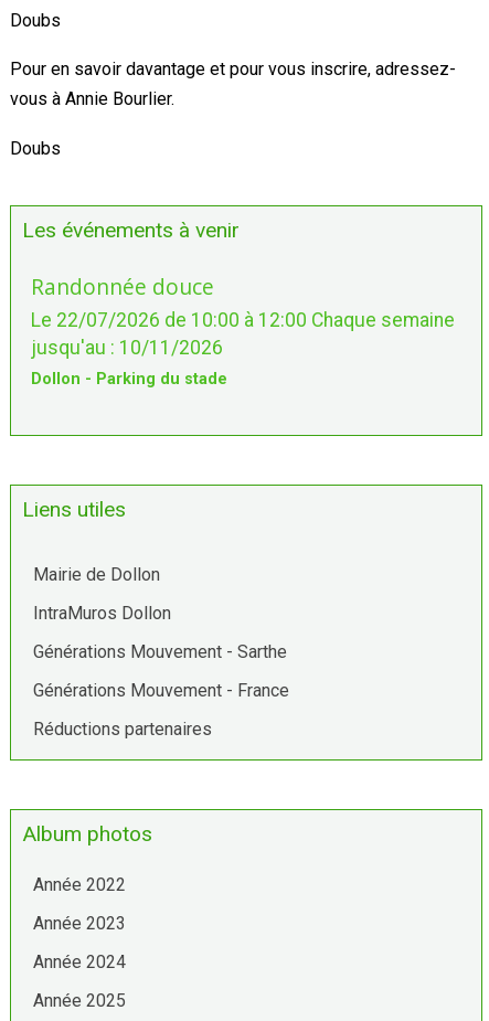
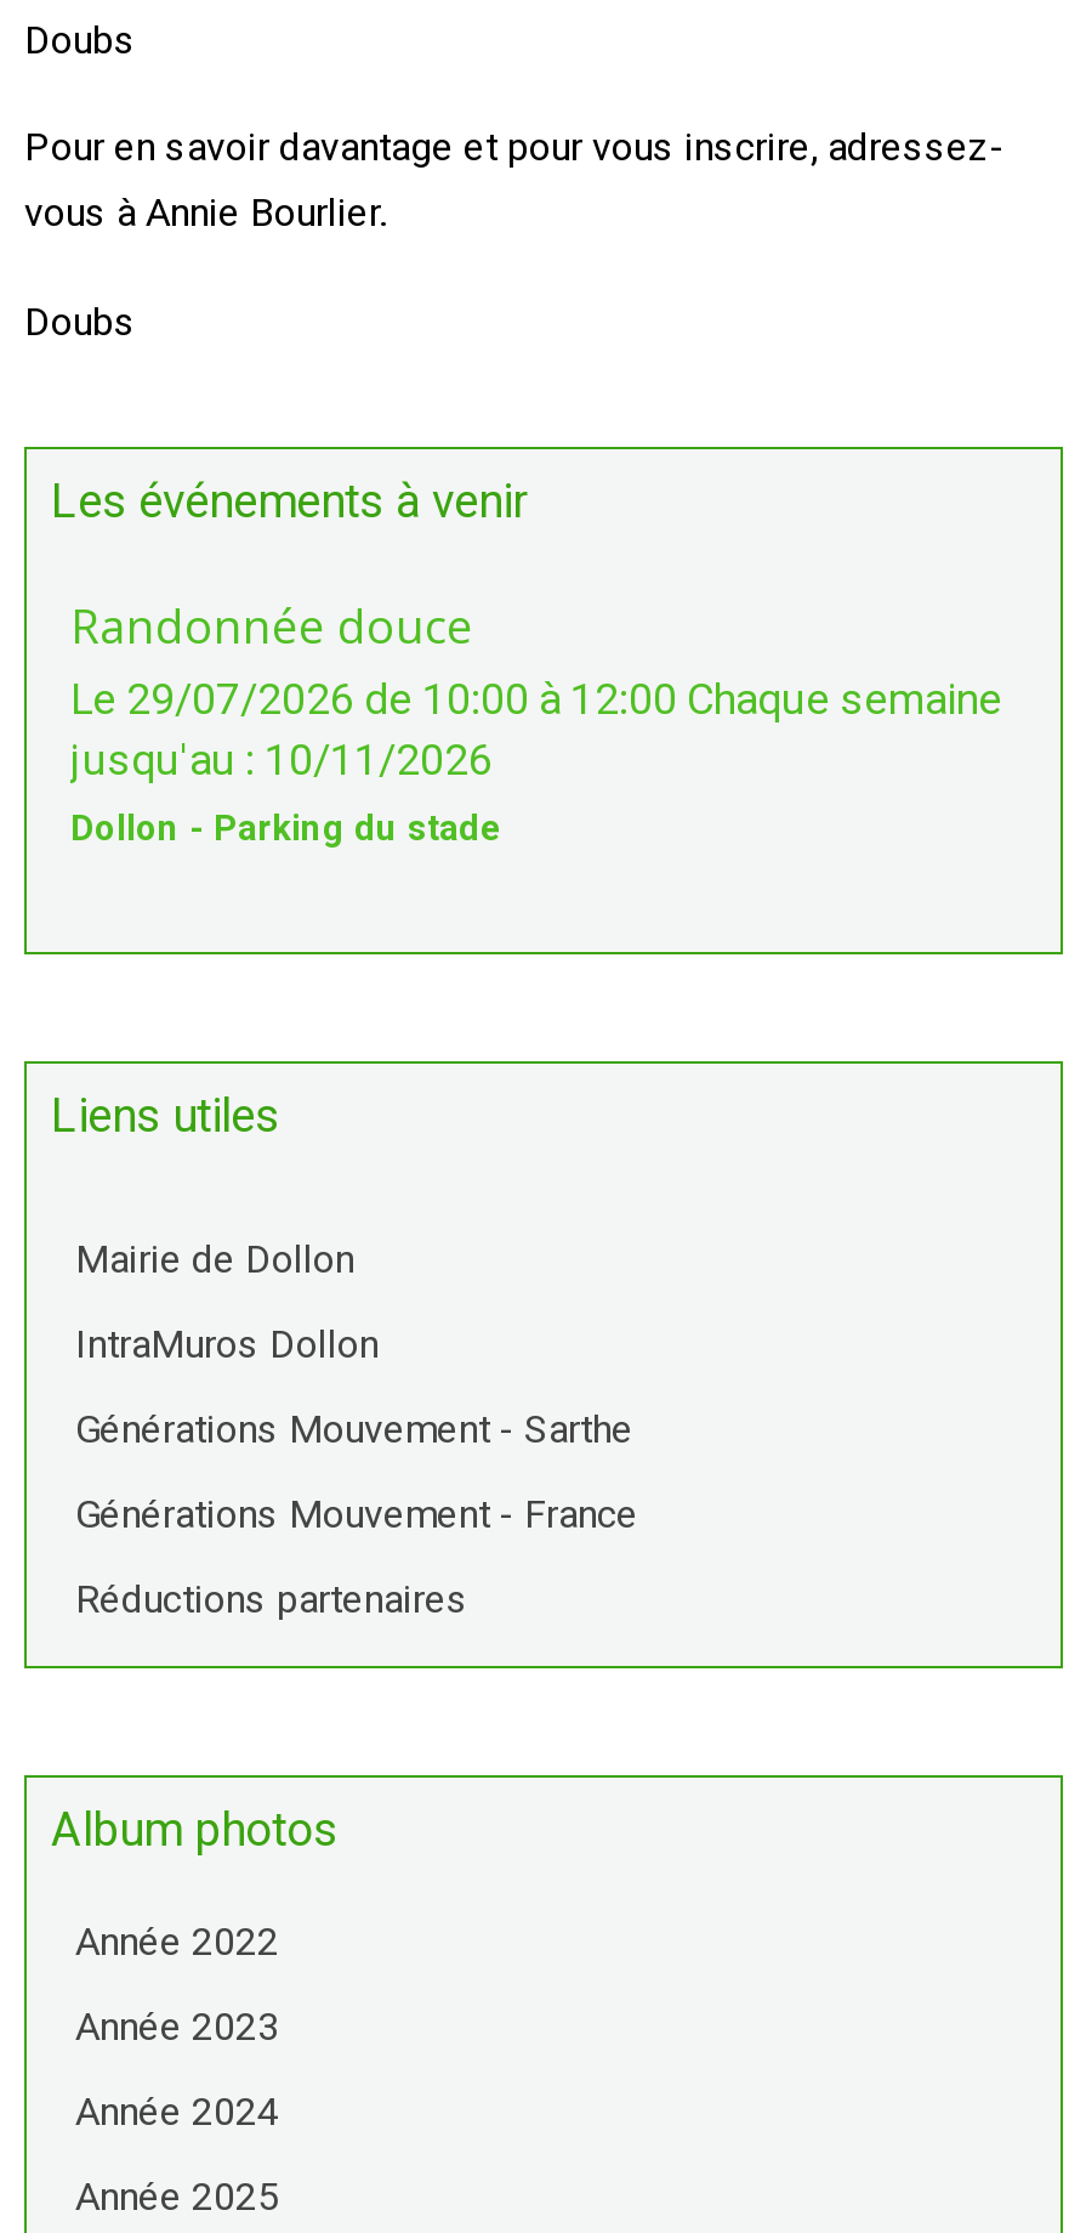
- Le 22/07/2026 de 10:00 à 12:00 Chaque semaine
+ Le 29/07/2026 de 10:00 à 12:00 Chaque semaine
